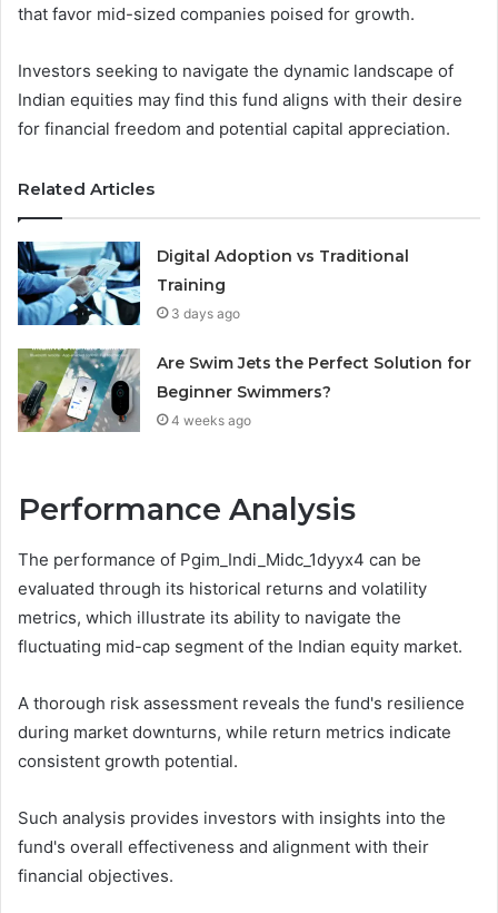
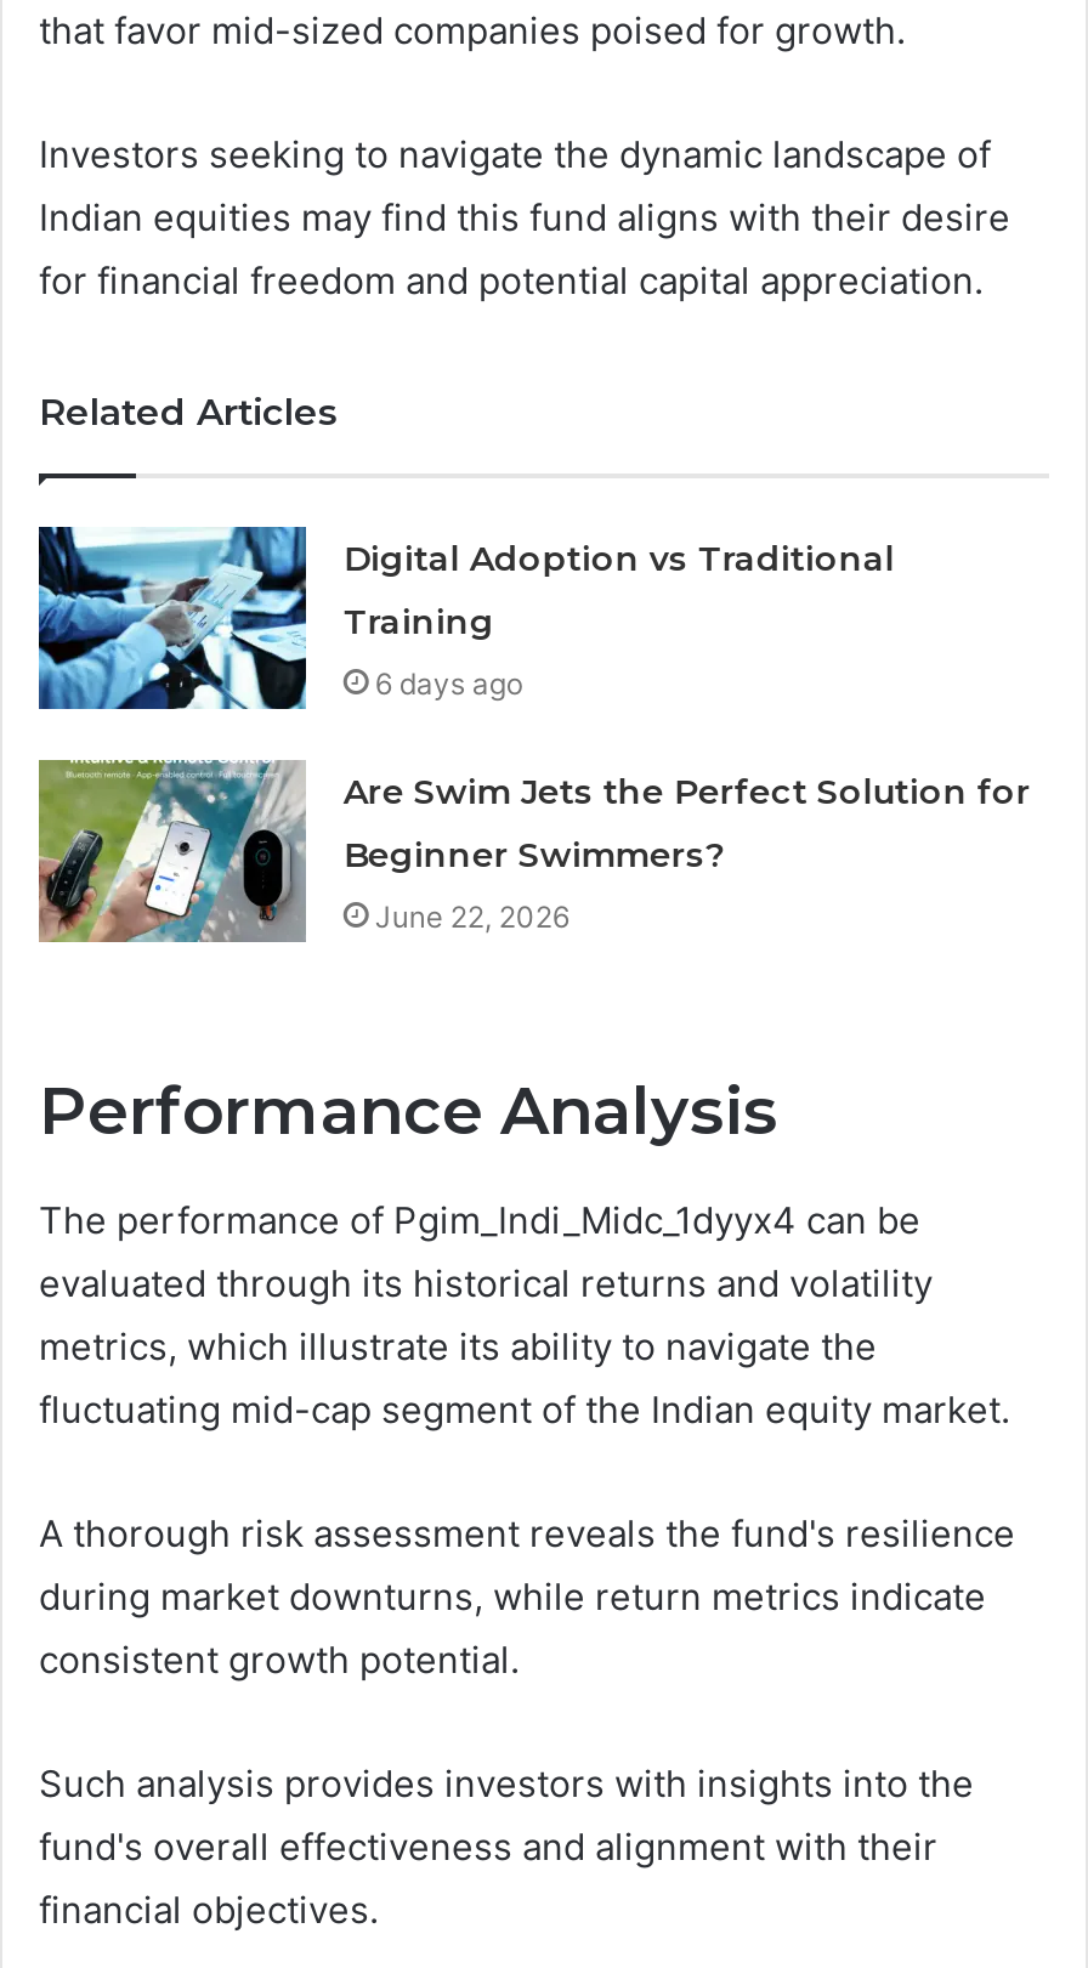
- 3 days ago
+ 6 days ago

- 4 weeks ago
+ June 22, 2026
